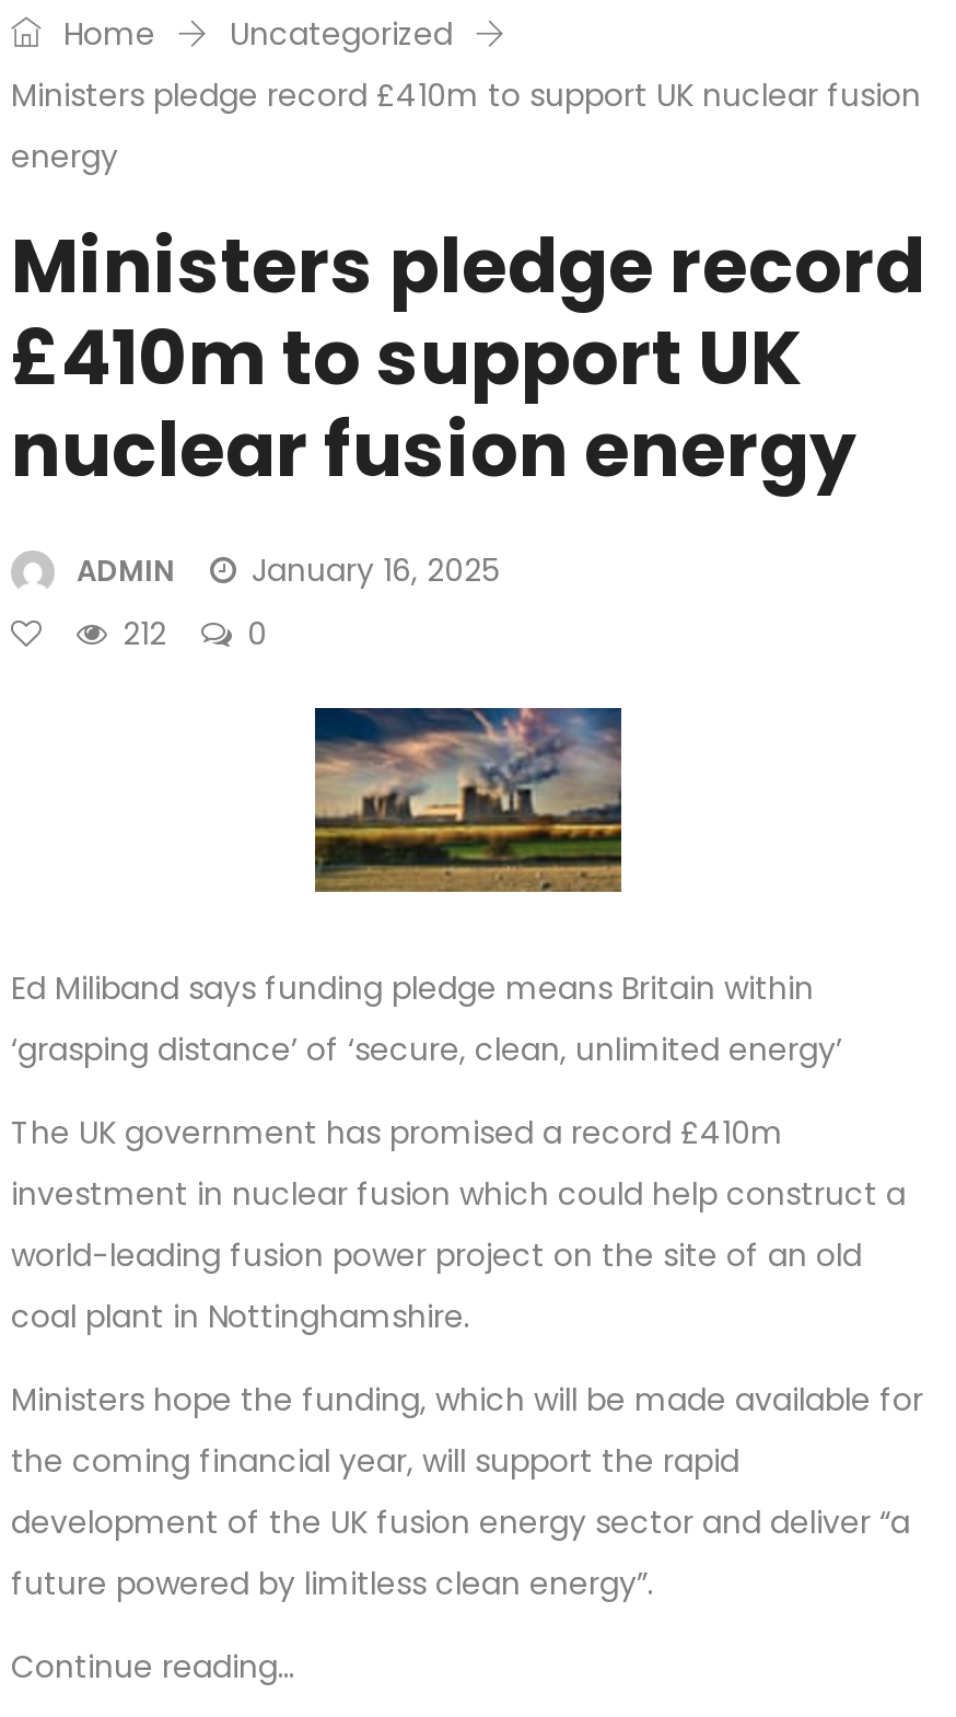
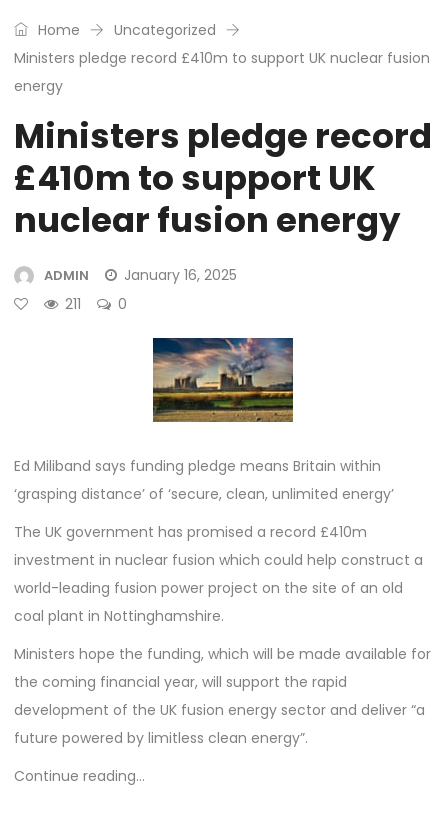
- 212 0
+ 211 0
